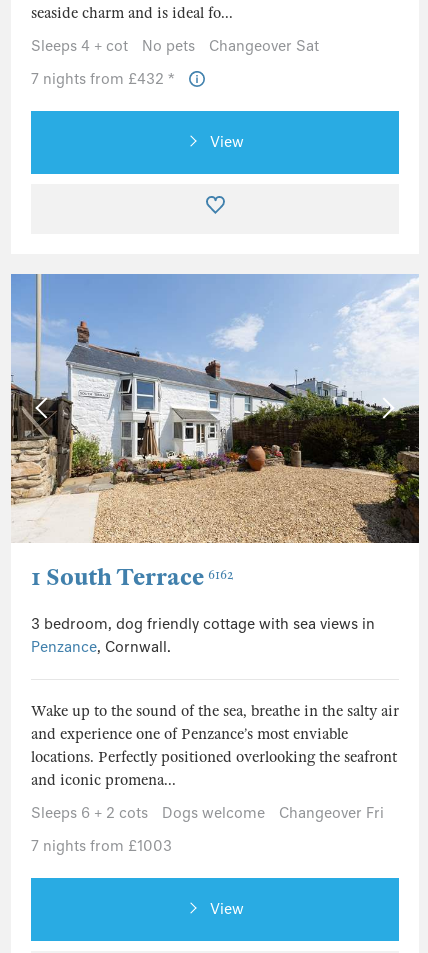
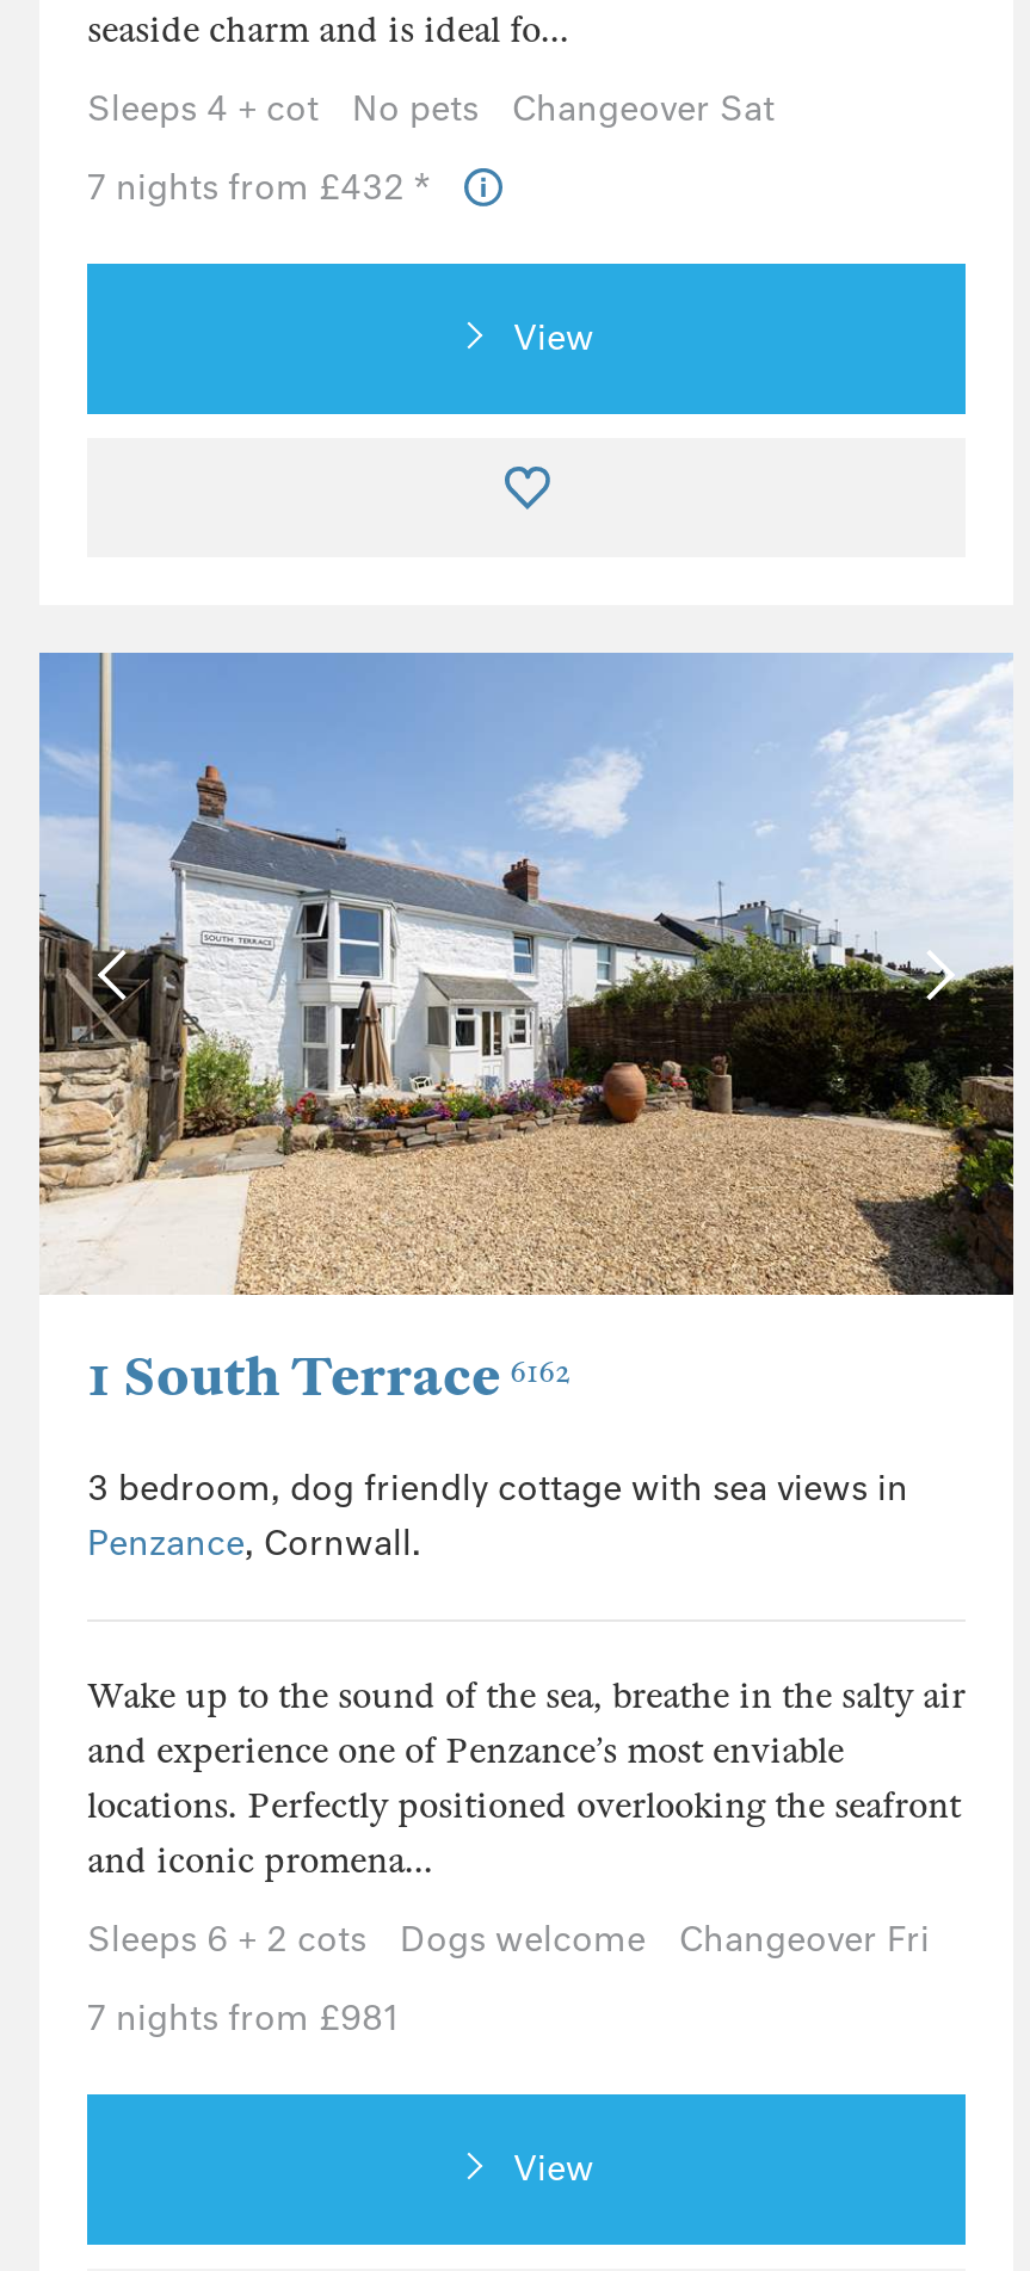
- 7 nights from £1003
+ 7 nights from £981
